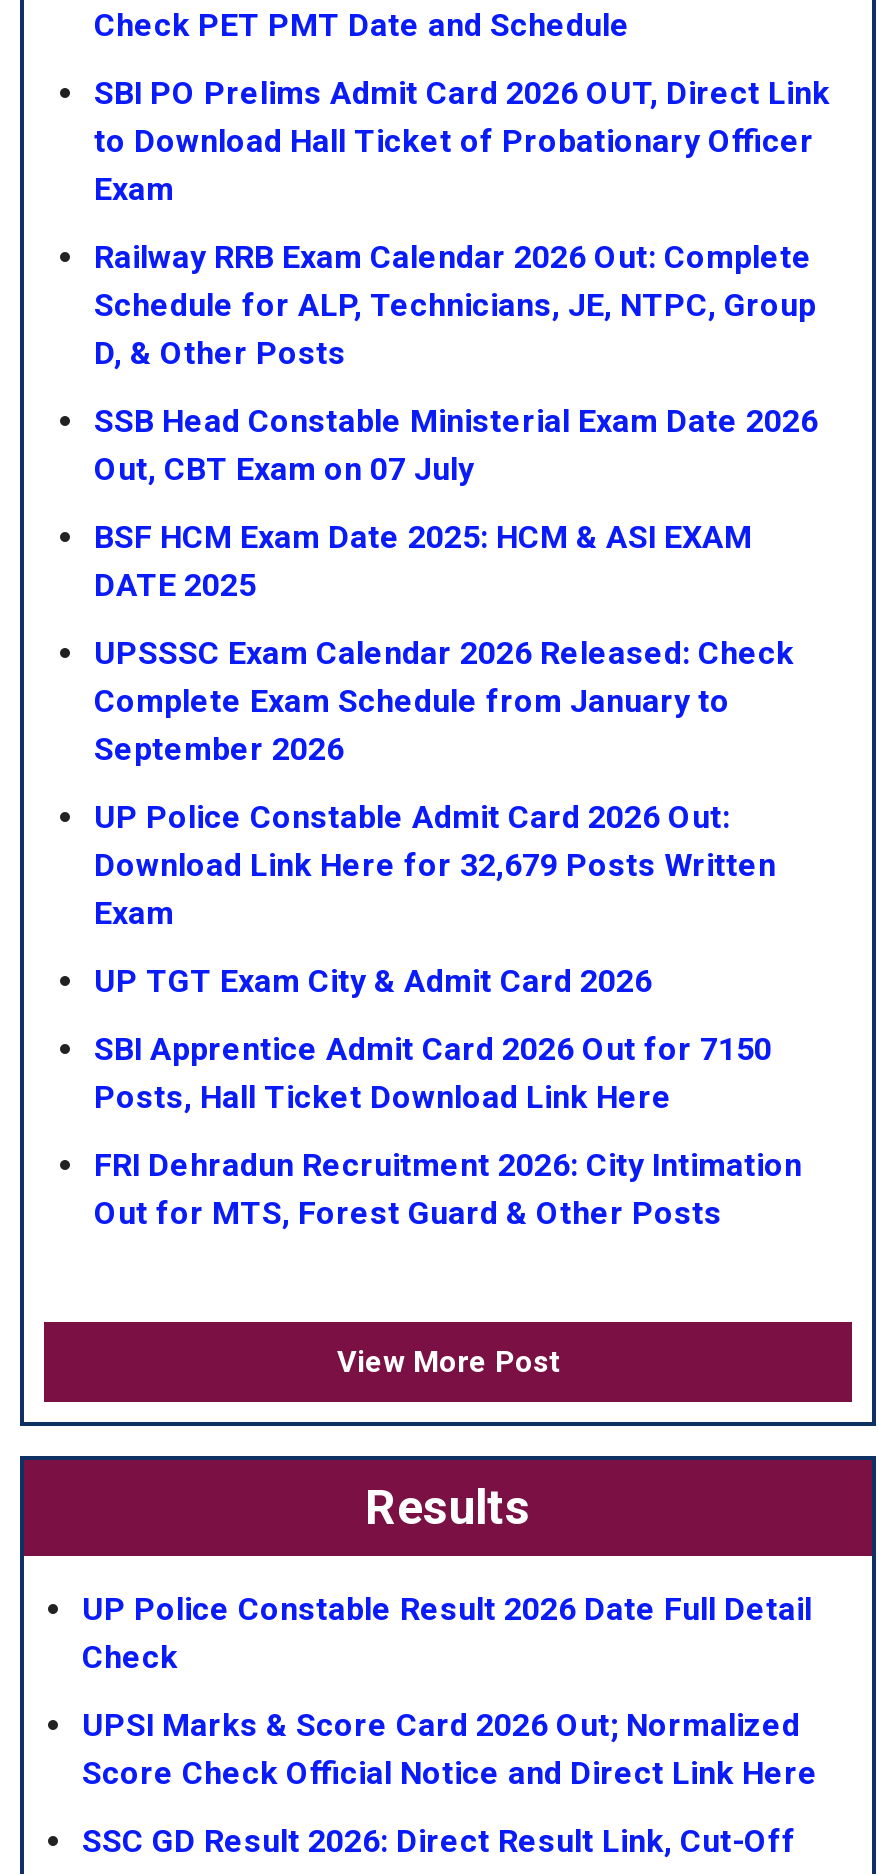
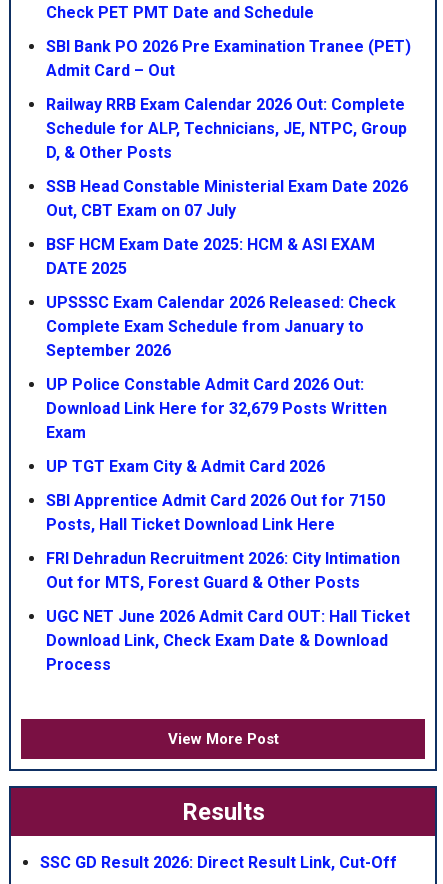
- SBI PO Prelims Admit Card 2026 OUT, Direct Link
- to Download Hall Ticket of Probationary Officer
- Exam
+ SBI Bank PO 2026 Pre Examination Tranee (PET)
+ Admit Card – Out

+ UGC NET June 2026 Admit Card OUT: Hall Ticket
+ Download Link, Check Exam Date & Download
+ Process

moved down: View More Post | Results

- UP Police Constable Result 2026 Date Full Detail
- Check
- UPSI Marks & Score Card 2026 Out; Normalized
- Score Check Official Notice and Direct Link Here
